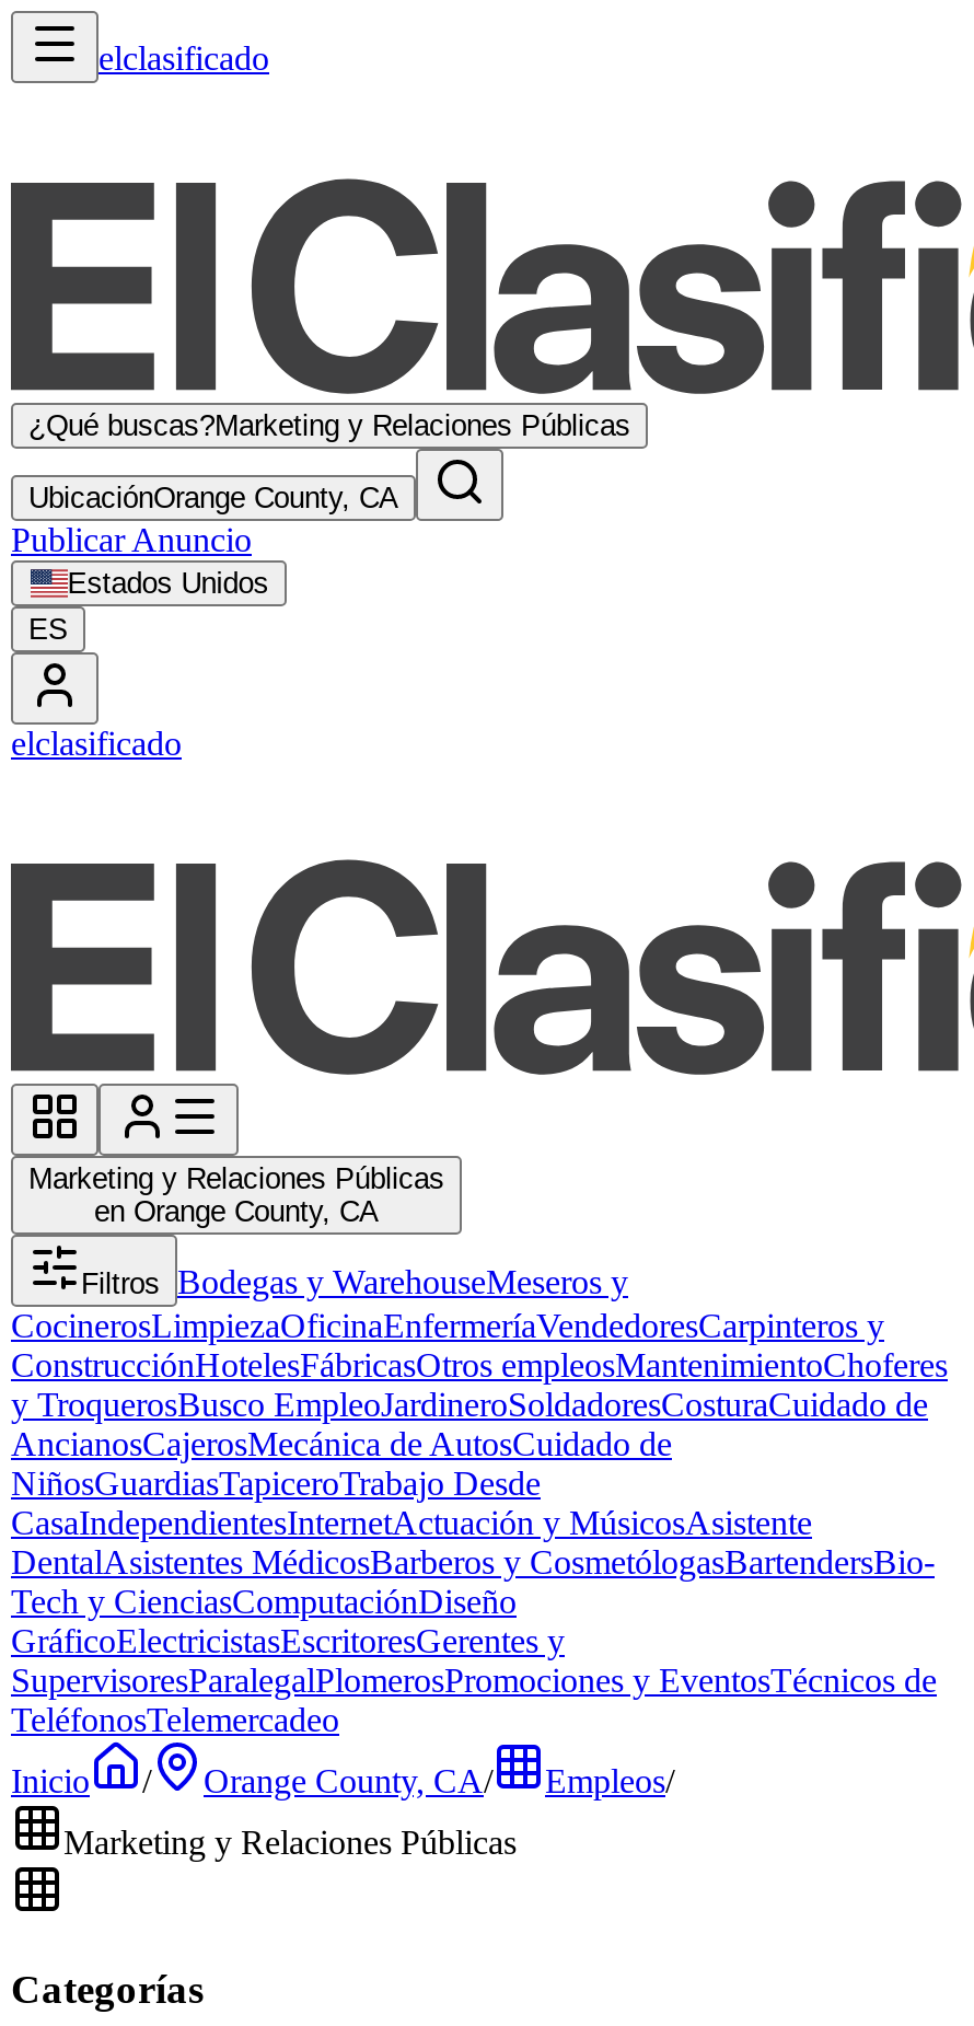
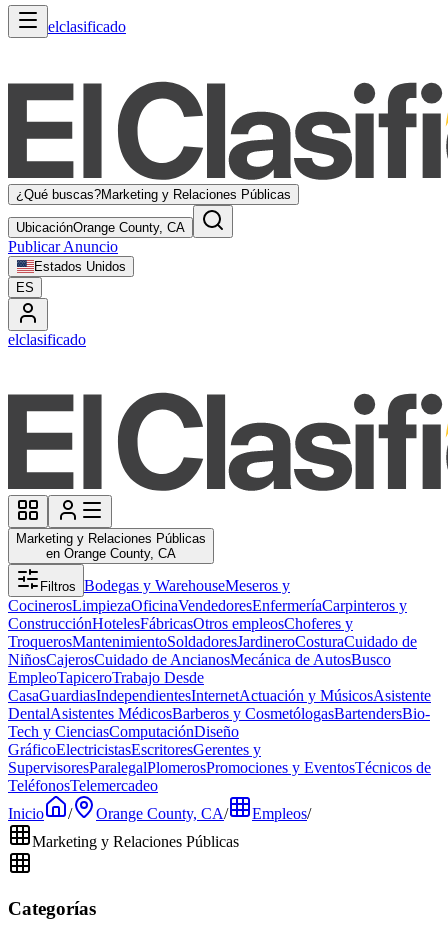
- CocinerosLimpiezaOficinaEnfermeríaVendedoresCarpinteros y
- ConstrucciónHotelesFábricasOtros empleosMantenimientoChoferes
- y TroquerosBusco EmpleoJardineroSoldadoresCosturaCuidado de
- AncianosCajerosMecánica de AutosCuidado de
- NiñosGuardiasTapiceroTrabajo Desde
- CasaIndependientesInternetActuación y MúsicosAsistente
+ CocinerosLimpiezaOficinaVendedoresEnfermeríaCarpinteros y
+ ConstrucciónHotelesFábricasOtros empleosChoferes y
+ TroquerosMantenimientoSoldadoresJardineroCosturaCuidado de
+ NiñosCajerosCuidado de AncianosMecánica de AutosBusco
+ EmpleoTapiceroTrabajo Desde
+ CasaGuardiasIndependientesInternetActuación y MúsicosAsistente
